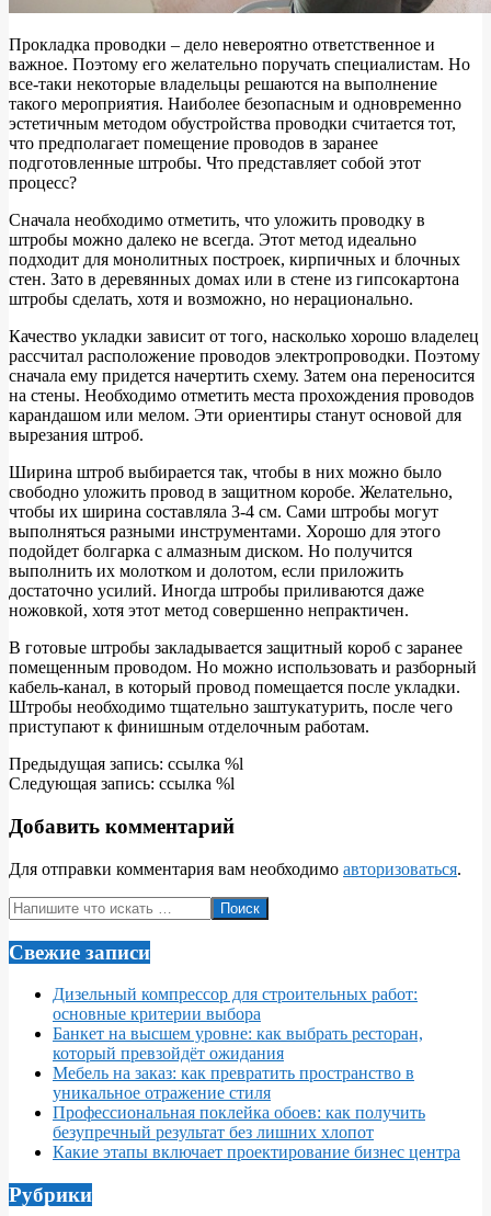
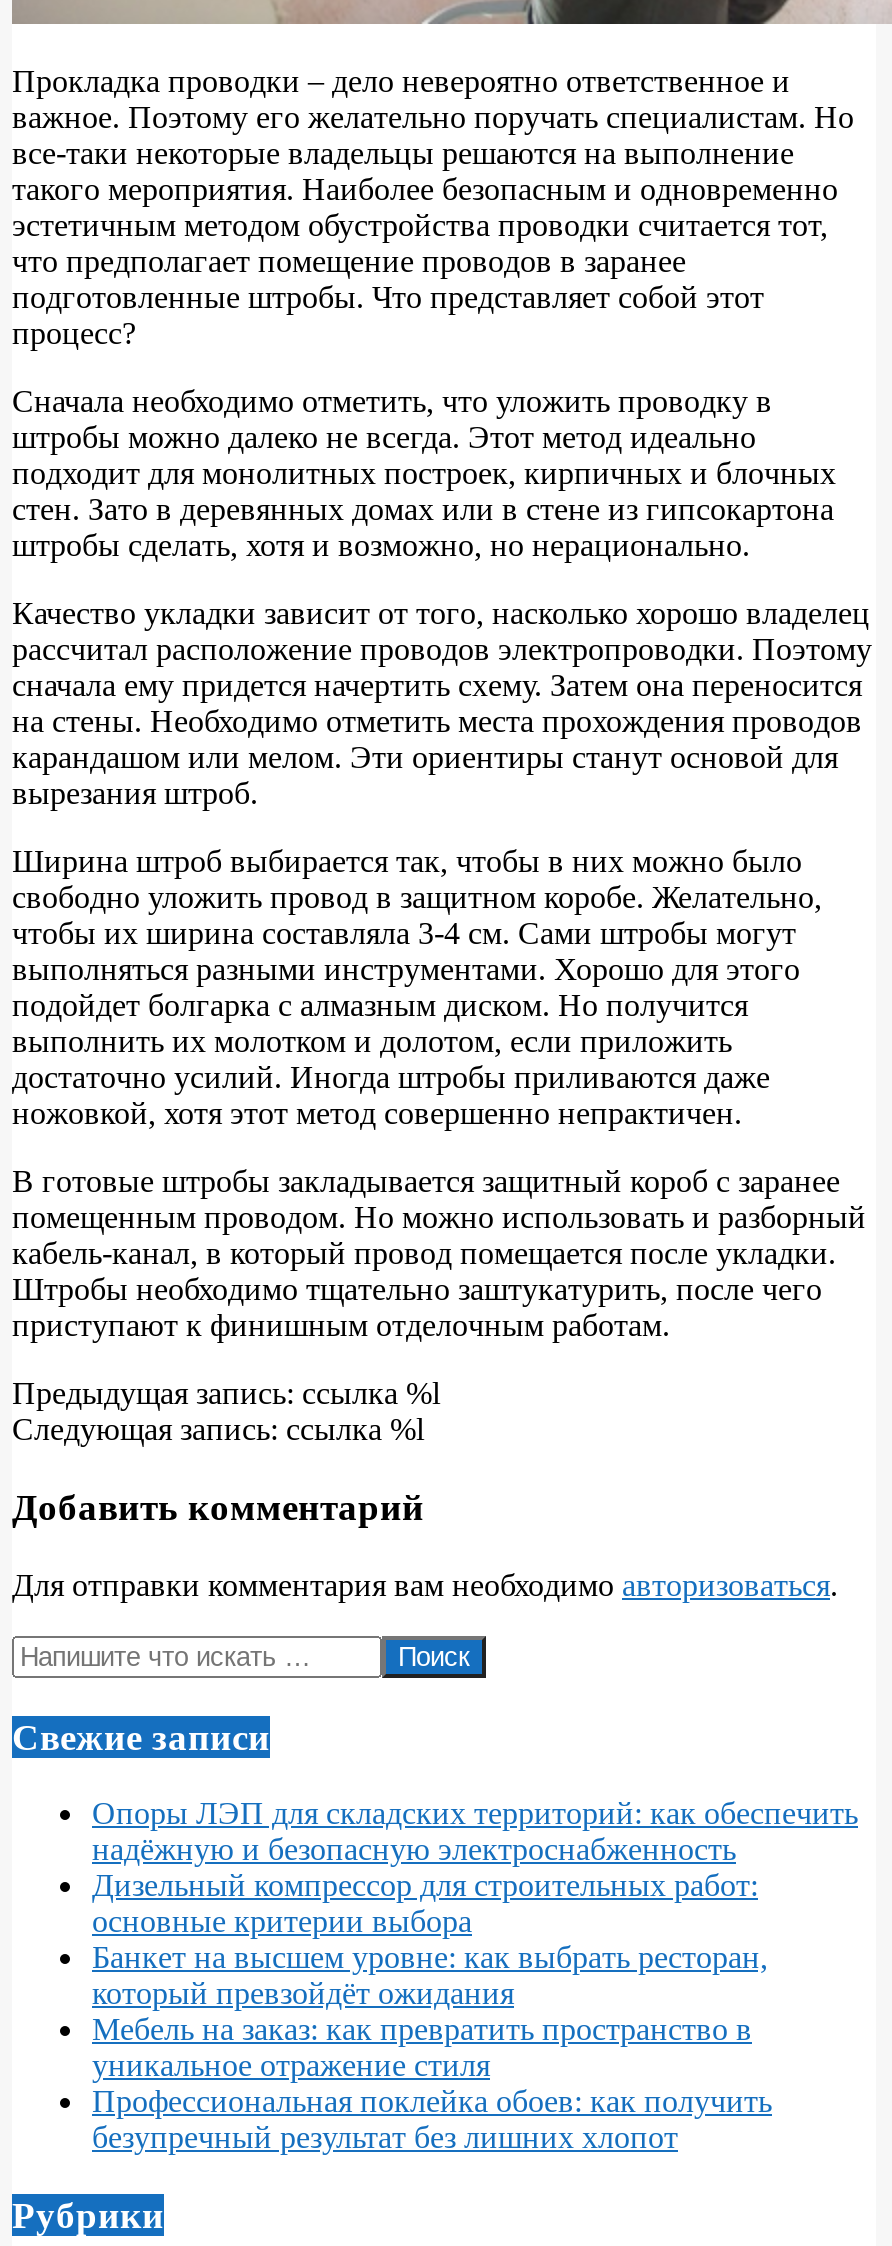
+ Опоры ЛЭП для складских территорий: как обеспечить
+ надёжную и безопасную электроснабженность

moved down: Дизельный компрессор для строительных работ: | основные критерии выбора | Банкет на высшем уровне: как выбрать ресторан, | который превзойдёт ожидания | Мебель на заказ: как превратить пространство в | уникальное отражение стиля | Профессиональная поклейка обоев: как получить | безупречный результат без лишних хлопот

- Какие этапы включает проектирование бизнес центра
